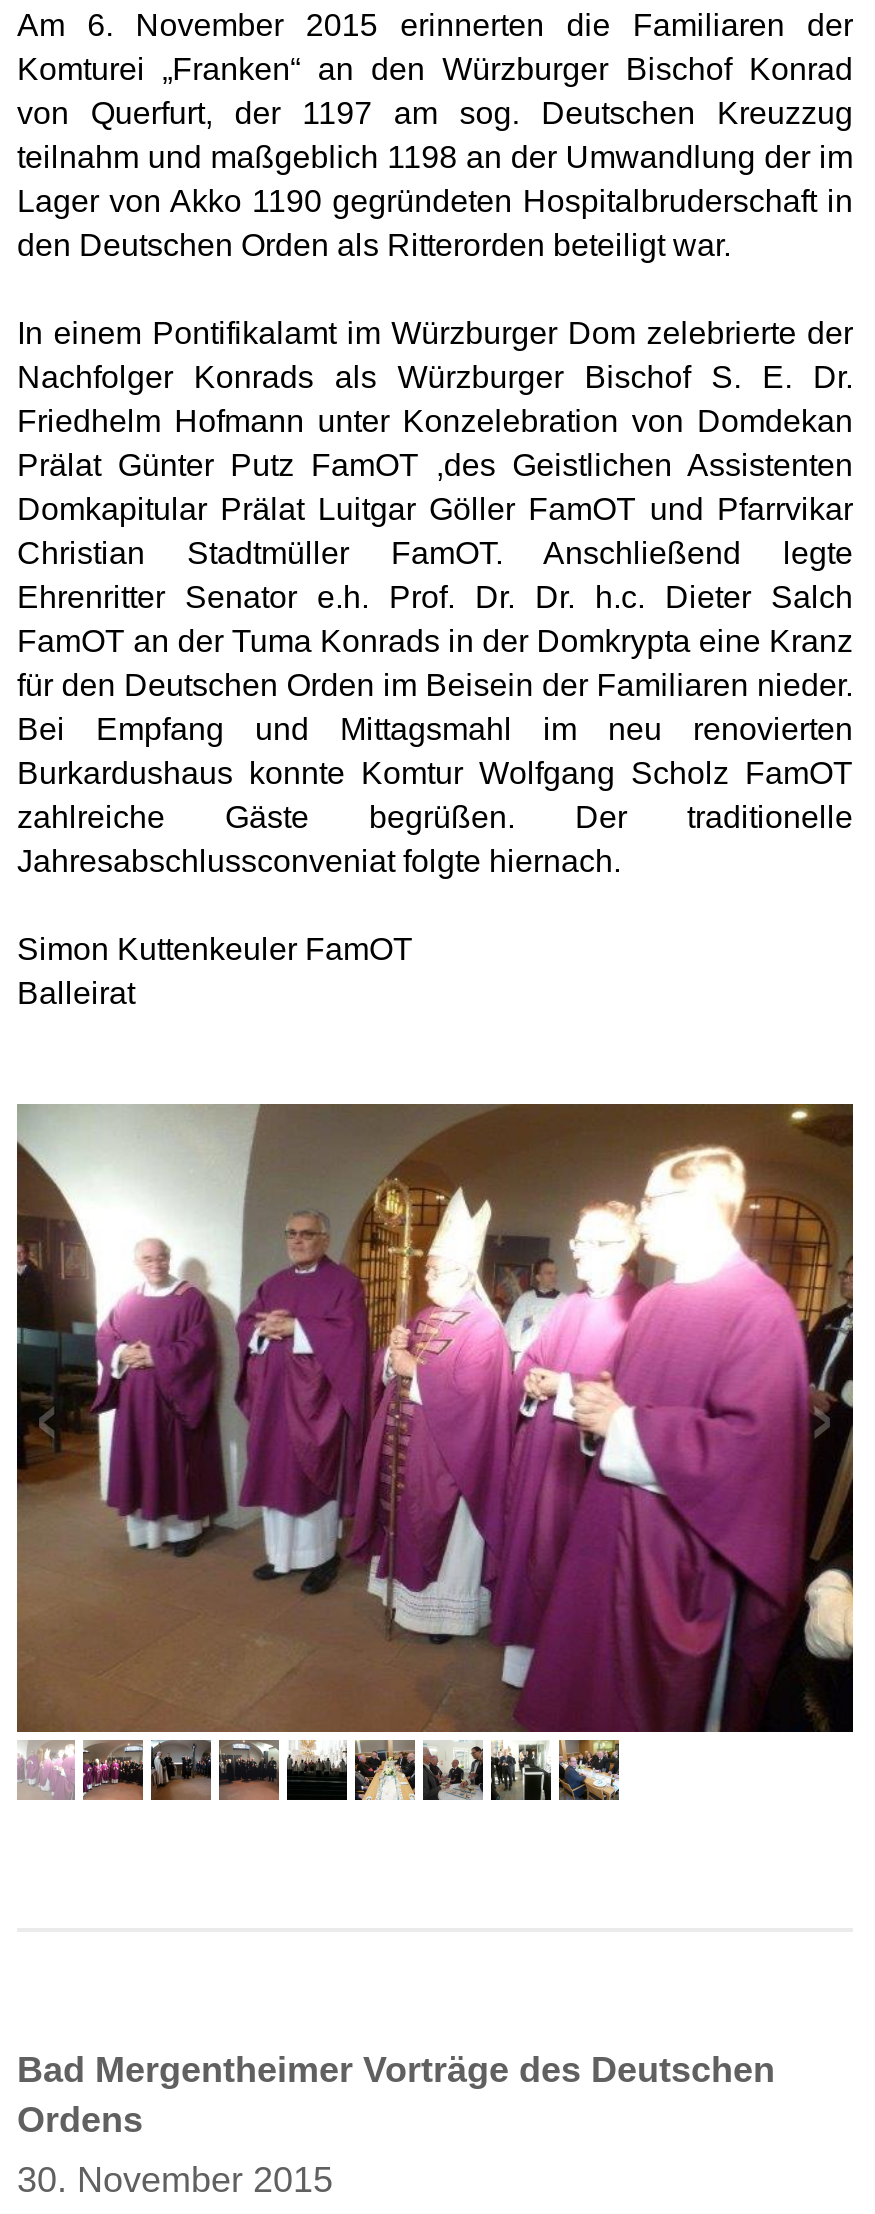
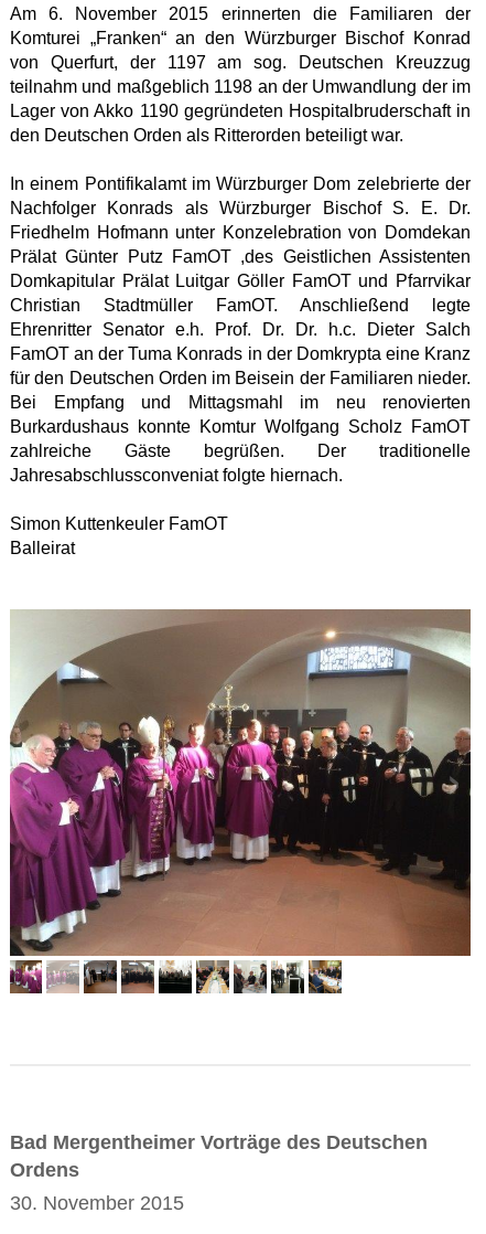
- [image]
+ [image]
